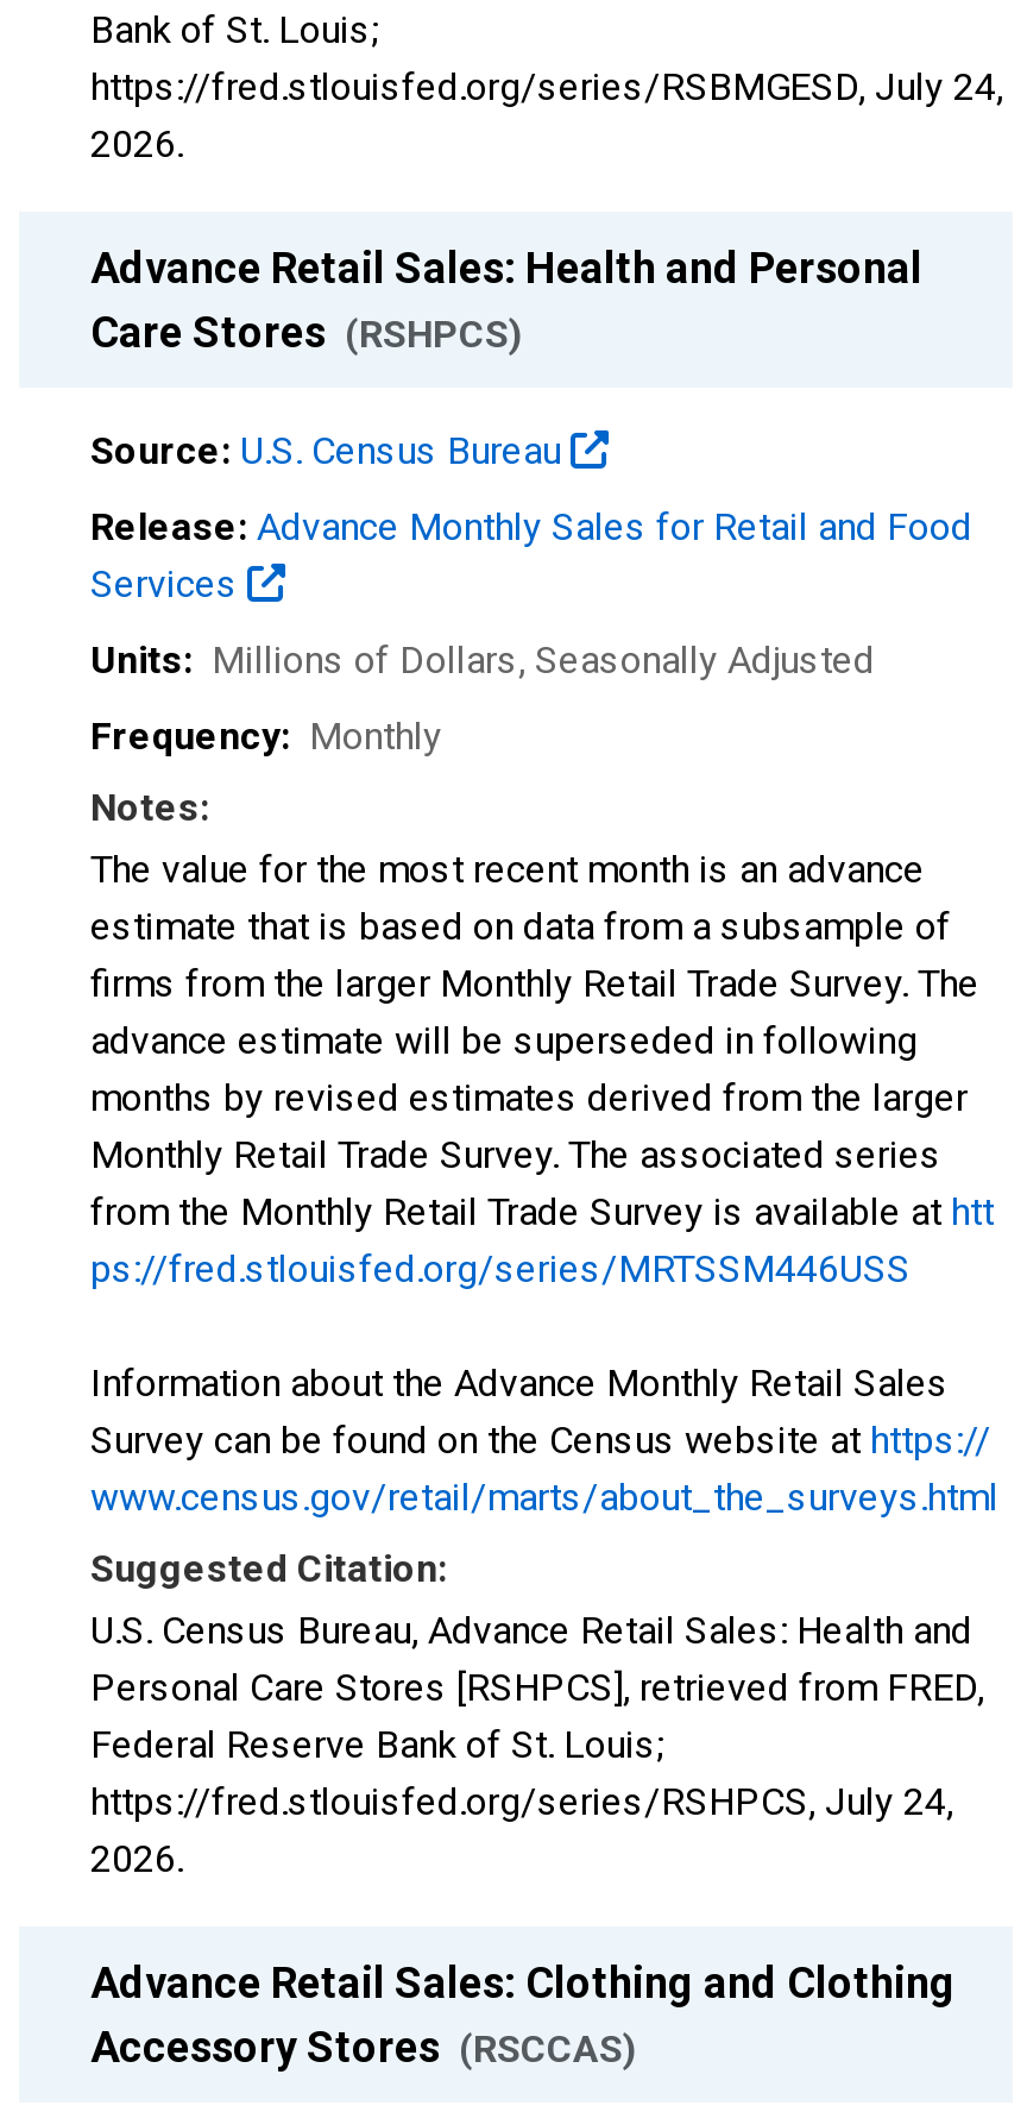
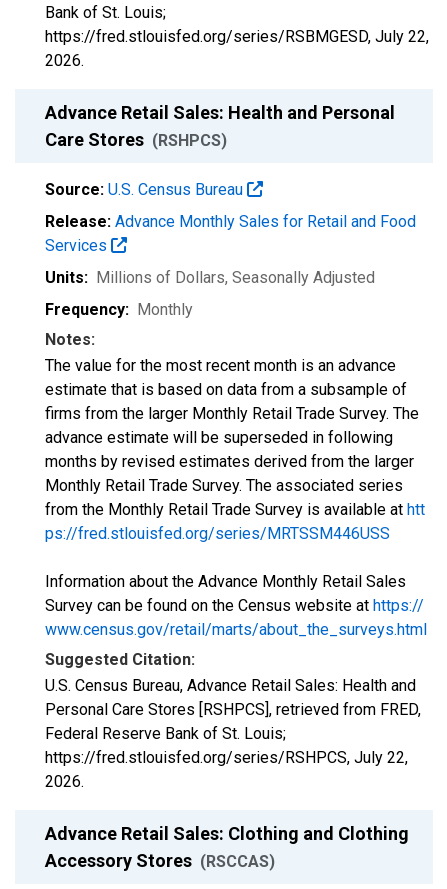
- https://fred.stlouisfed.org/series/RSBMGESD, July 24,
+ https://fred.stlouisfed.org/series/RSBMGESD, July 22,

- https://fred.stlouisfed.org/series/RSHPCS, July 24,
+ https://fred.stlouisfed.org/series/RSHPCS, July 22,
